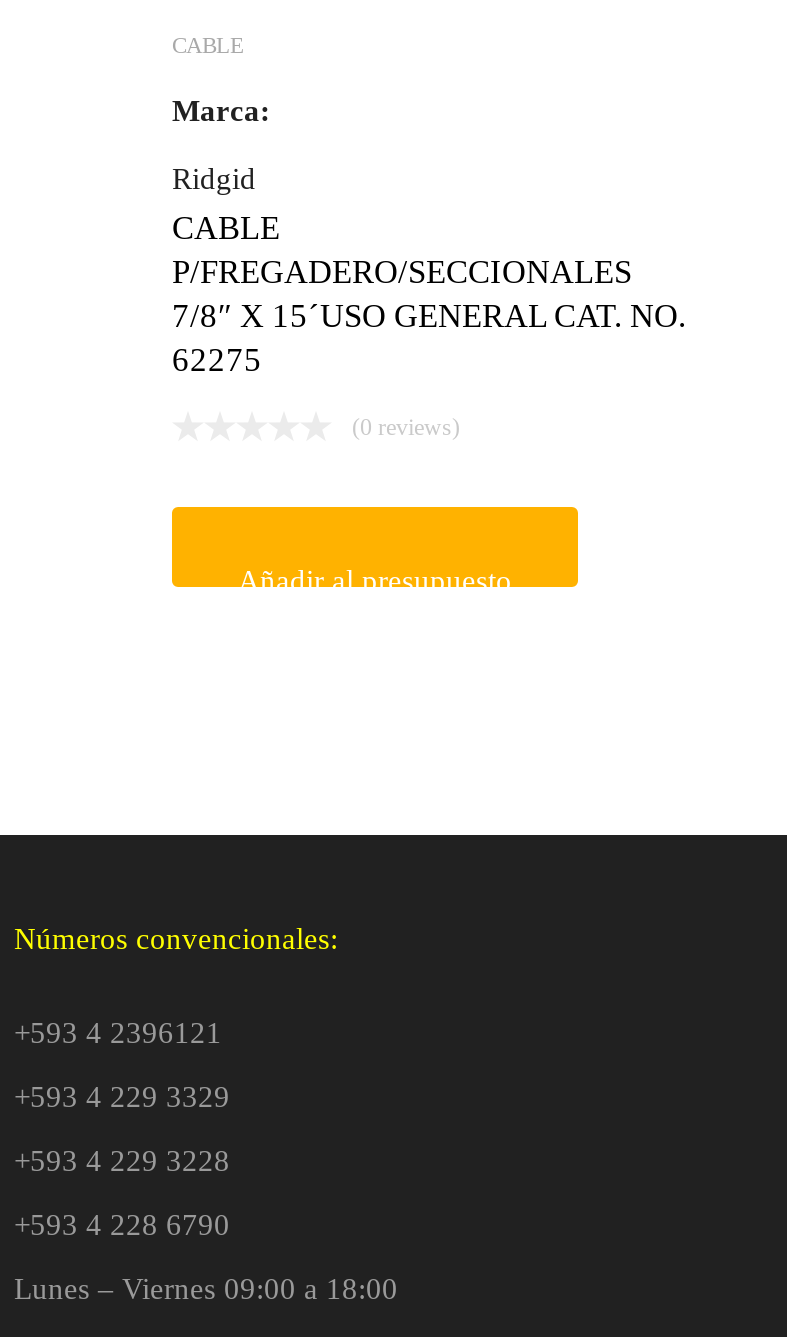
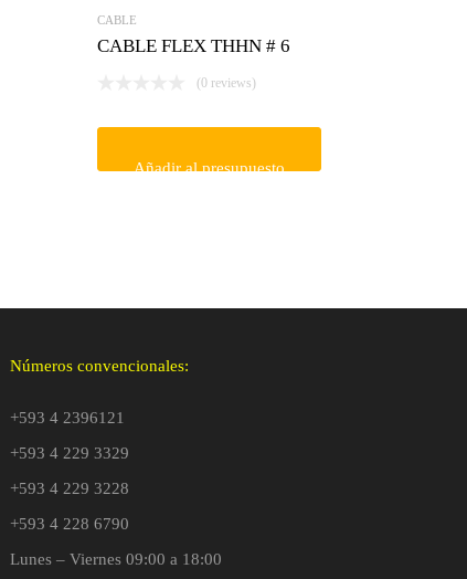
- Marca:
- Ridgid
- CABLE
- P/FREGADERO/SECCIONALES
- 7/8″ X 15´USO GENERAL CAT. NO.
- 62275
+ CABLE FLEX THHN # 6
